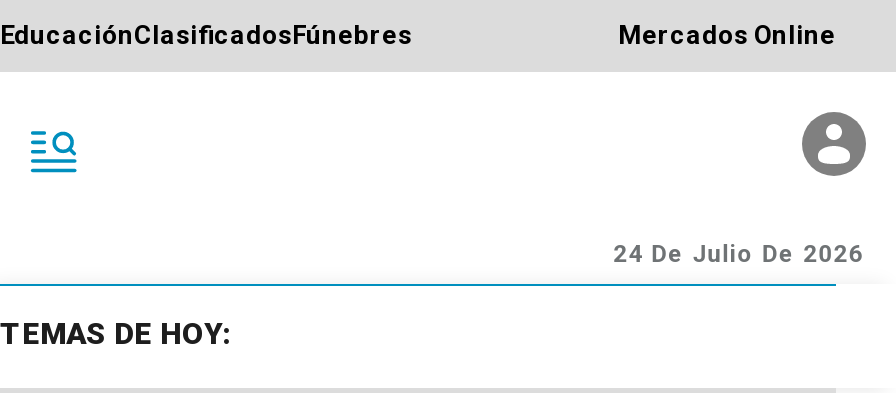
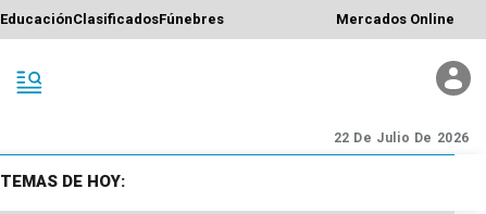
- 24 De Julio De 2026
+ 22 De Julio De 2026
